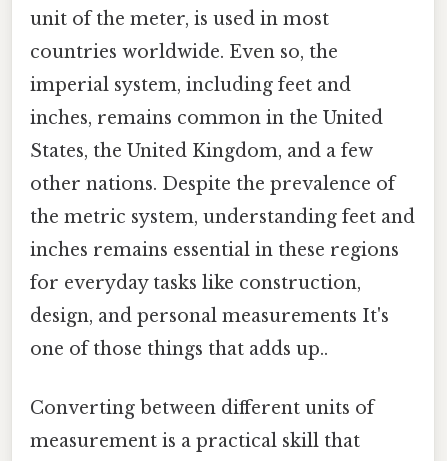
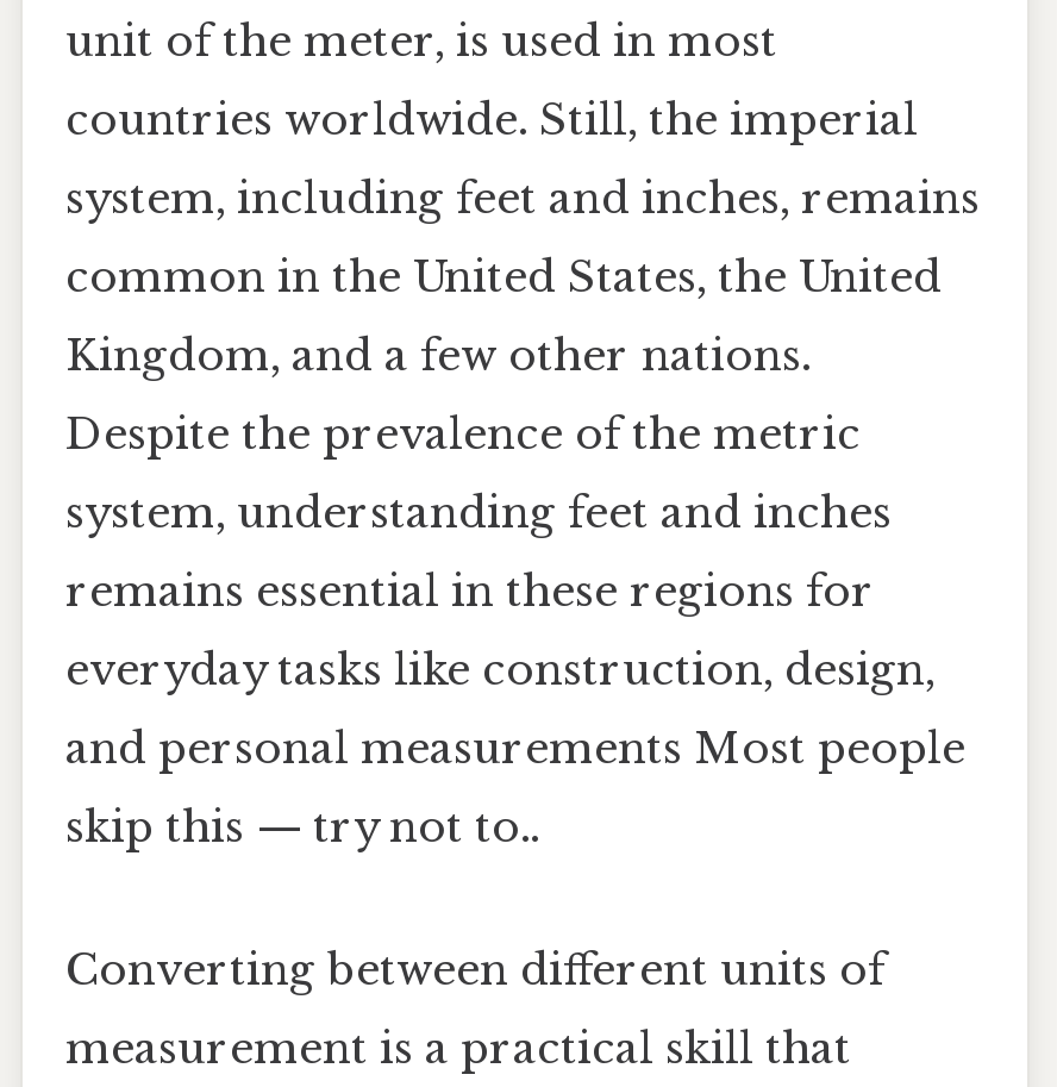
- countries worldwide. Even so, the
+ countries worldwide. Still, the imperial

- imperial system, including feet and
+ system, including feet and inches, remains

- inches, remains common in the United
+ common in the United States, the United

- States, the United Kingdom, and a few
+ Kingdom, and a few other nations.

- other nations. Despite the prevalence of
+ Despite the prevalence of the metric

- the metric system, understanding feet and
+ system, understanding feet and inches

- inches remains essential in these regions
+ remains essential in these regions for

- for everyday tasks like construction,
+ everyday tasks like construction, design,

- design, and personal measurements It's
+ and personal measurements Most people

- one of those things that adds up..
+ skip this — try not to..
